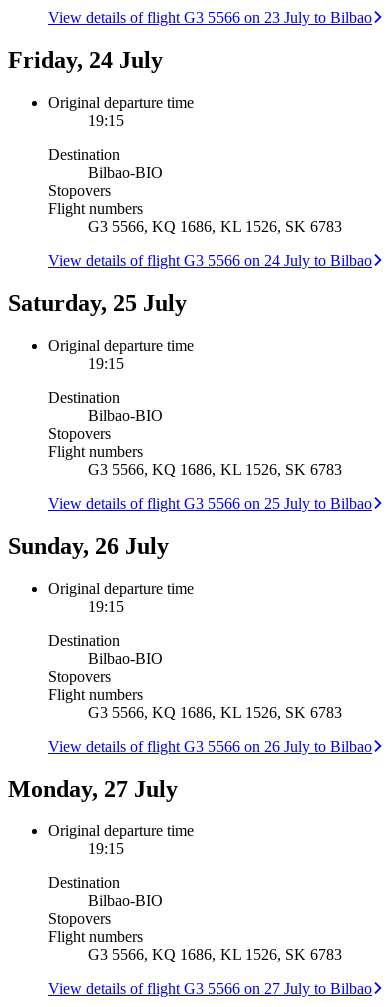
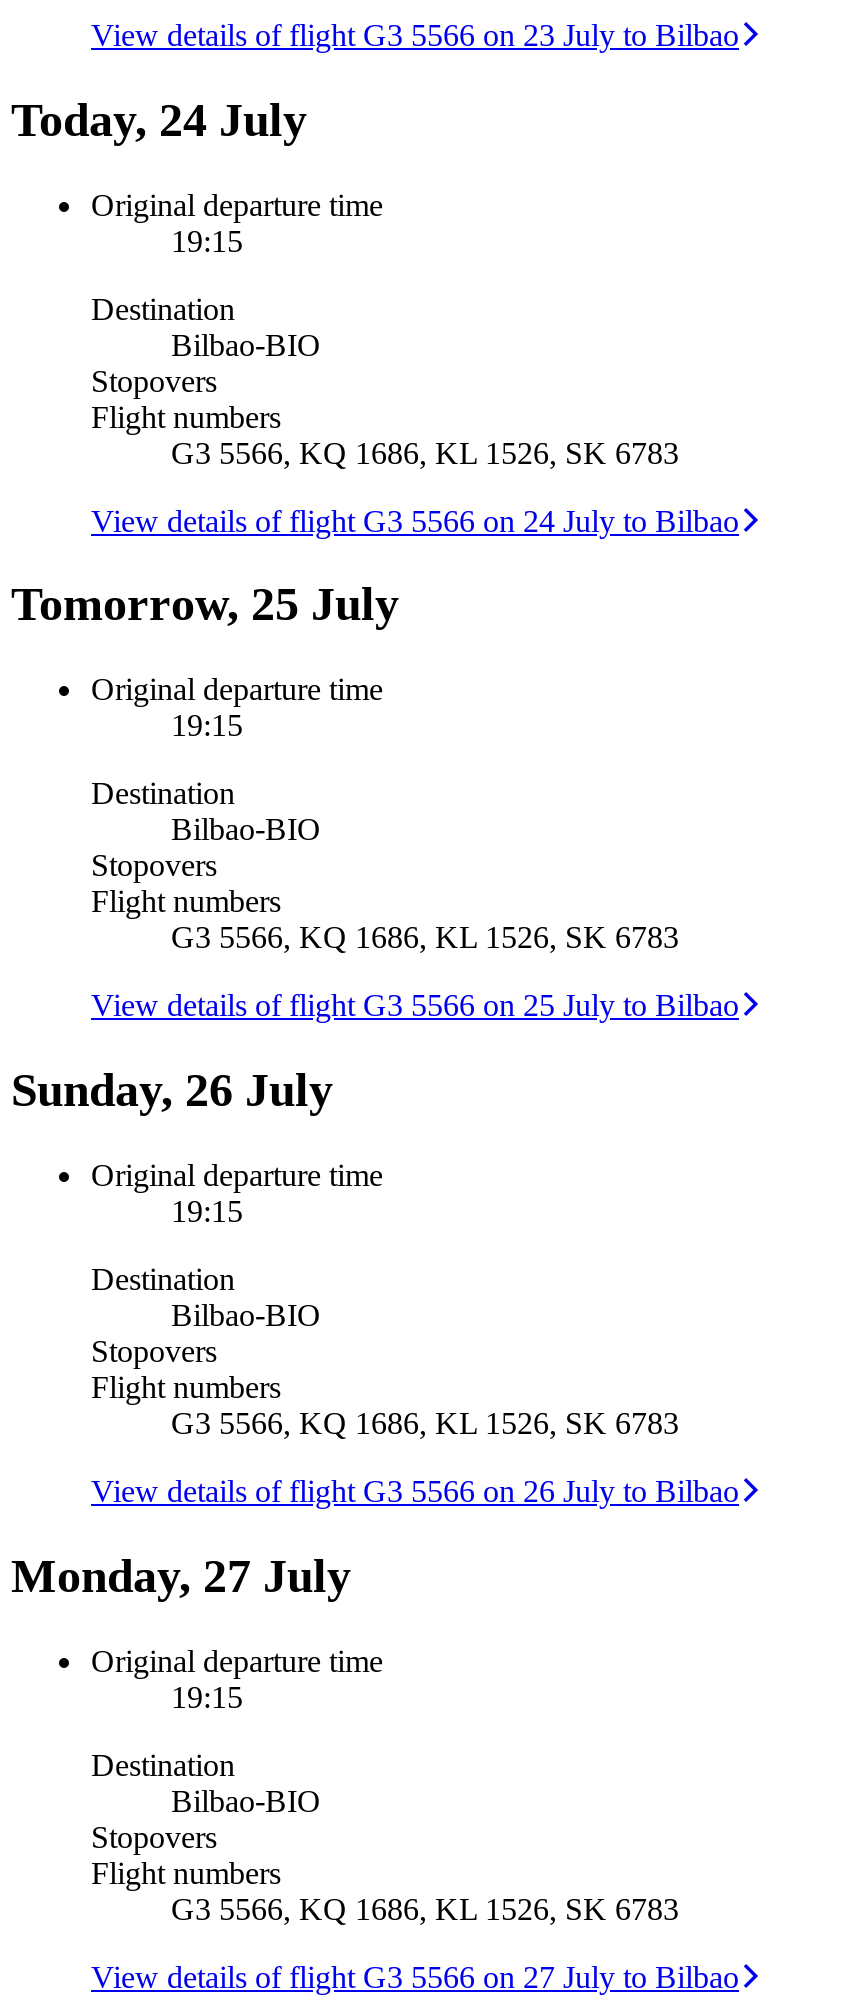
- Friday, 24 July
+ Today, 24 July

- Saturday, 25 July
+ Tomorrow, 25 July
